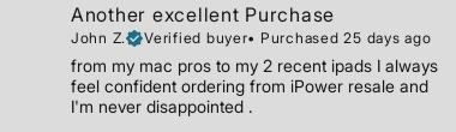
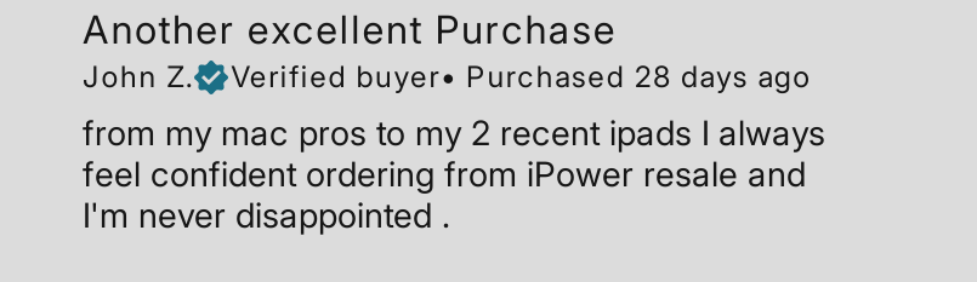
- Verified buyer• Purchased 25 days ago
+ Verified buyer• Purchased 28 days ago
